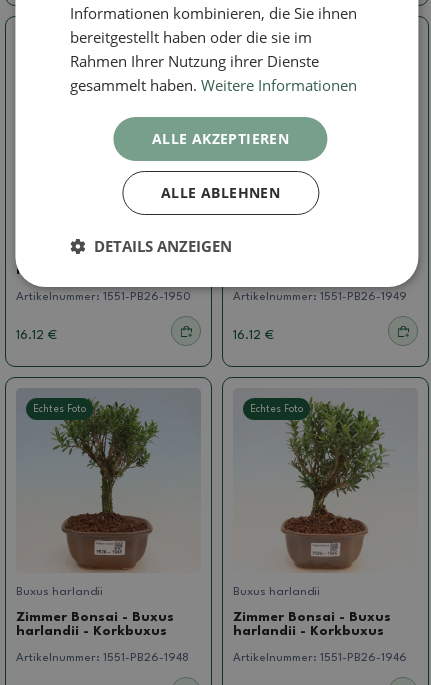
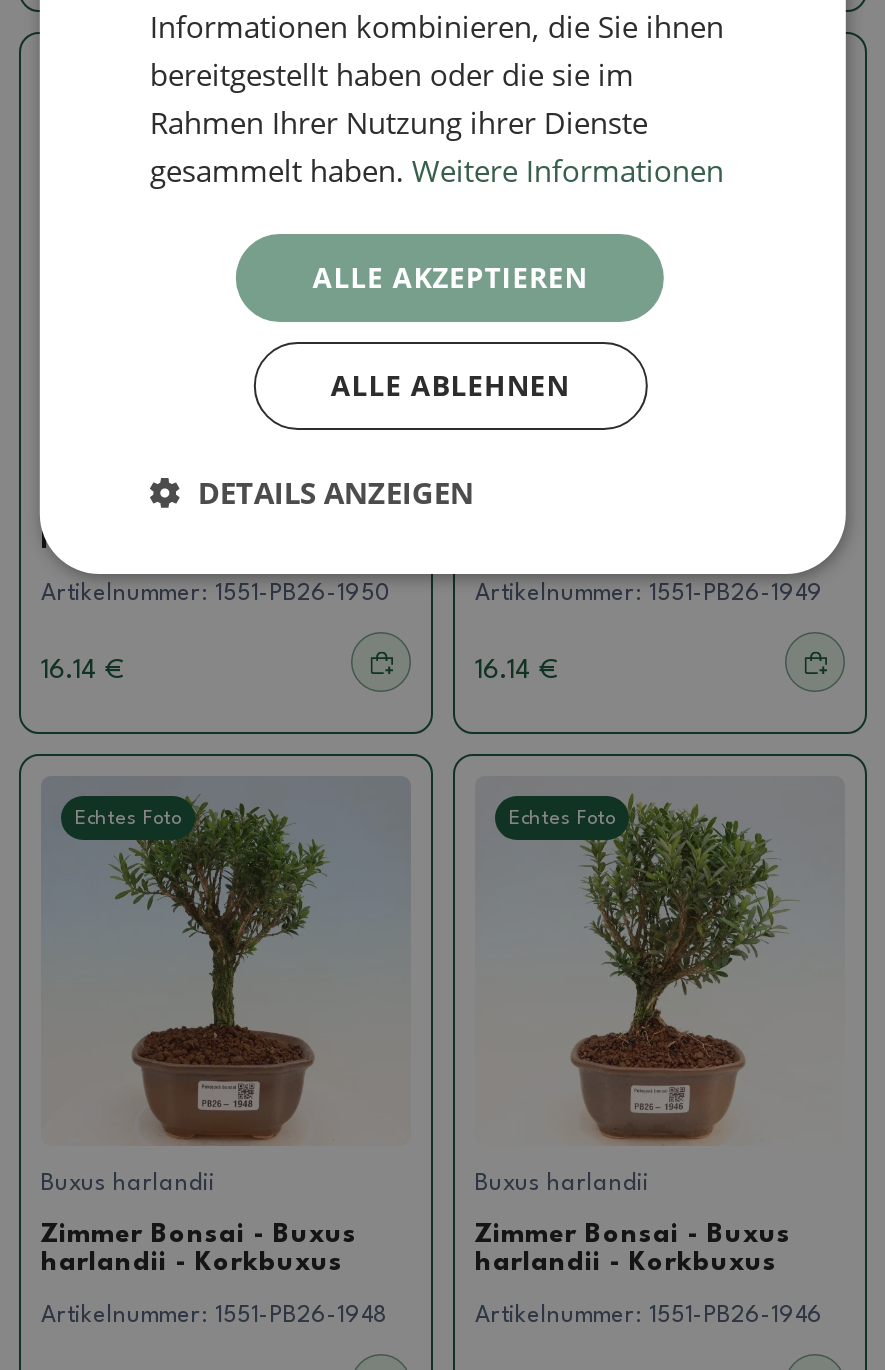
- 16.12 €
+ 16.14 €

- 16.12 €
+ 16.14 €
